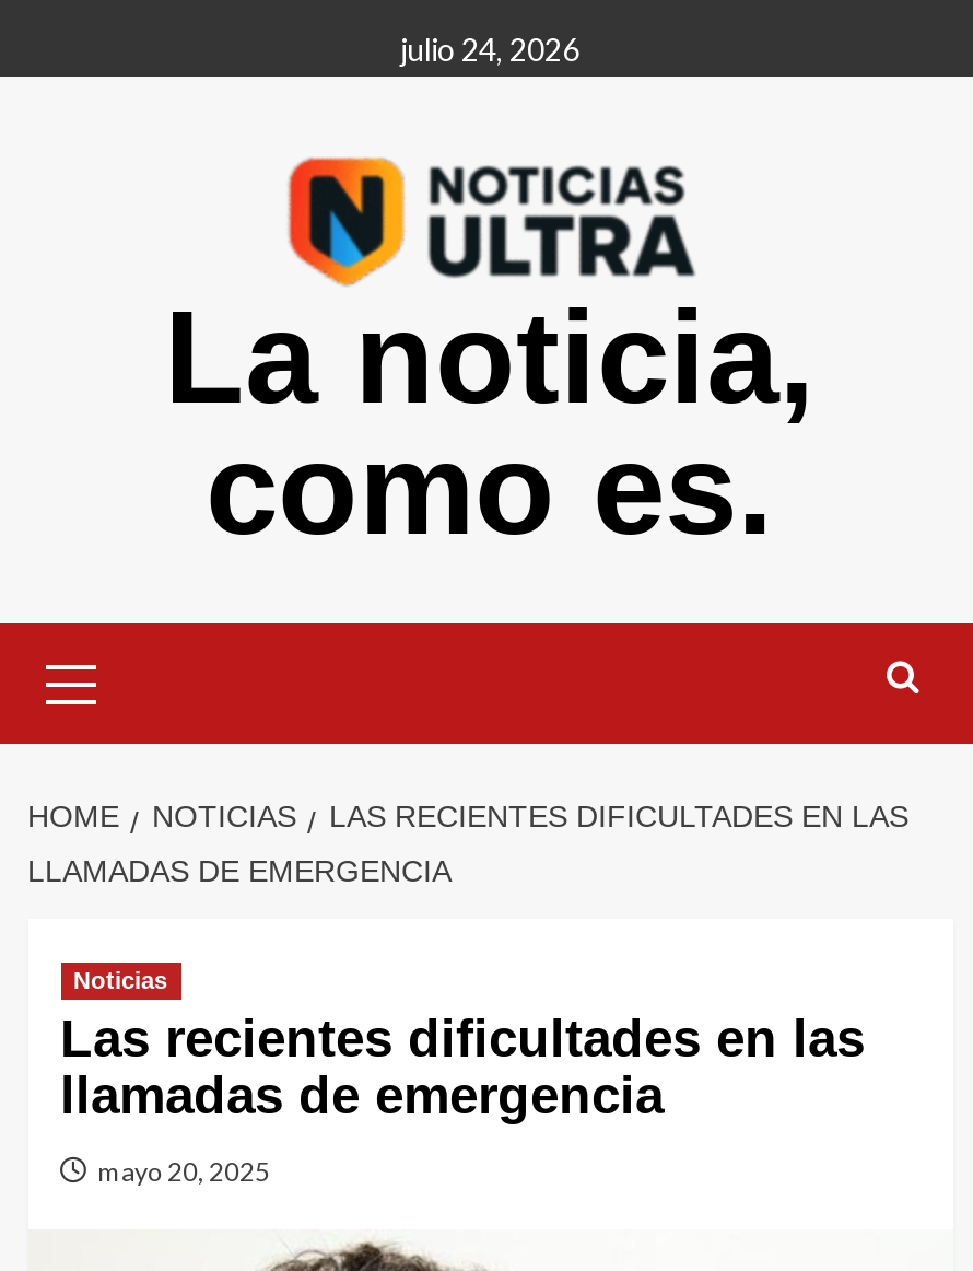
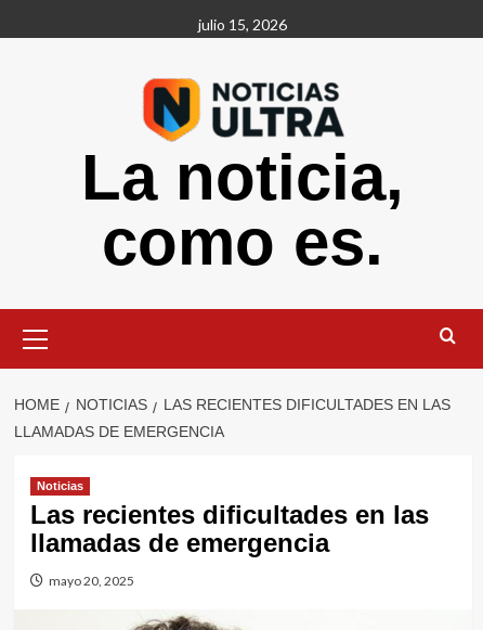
- julio 24, 2026
+ julio 15, 2026
